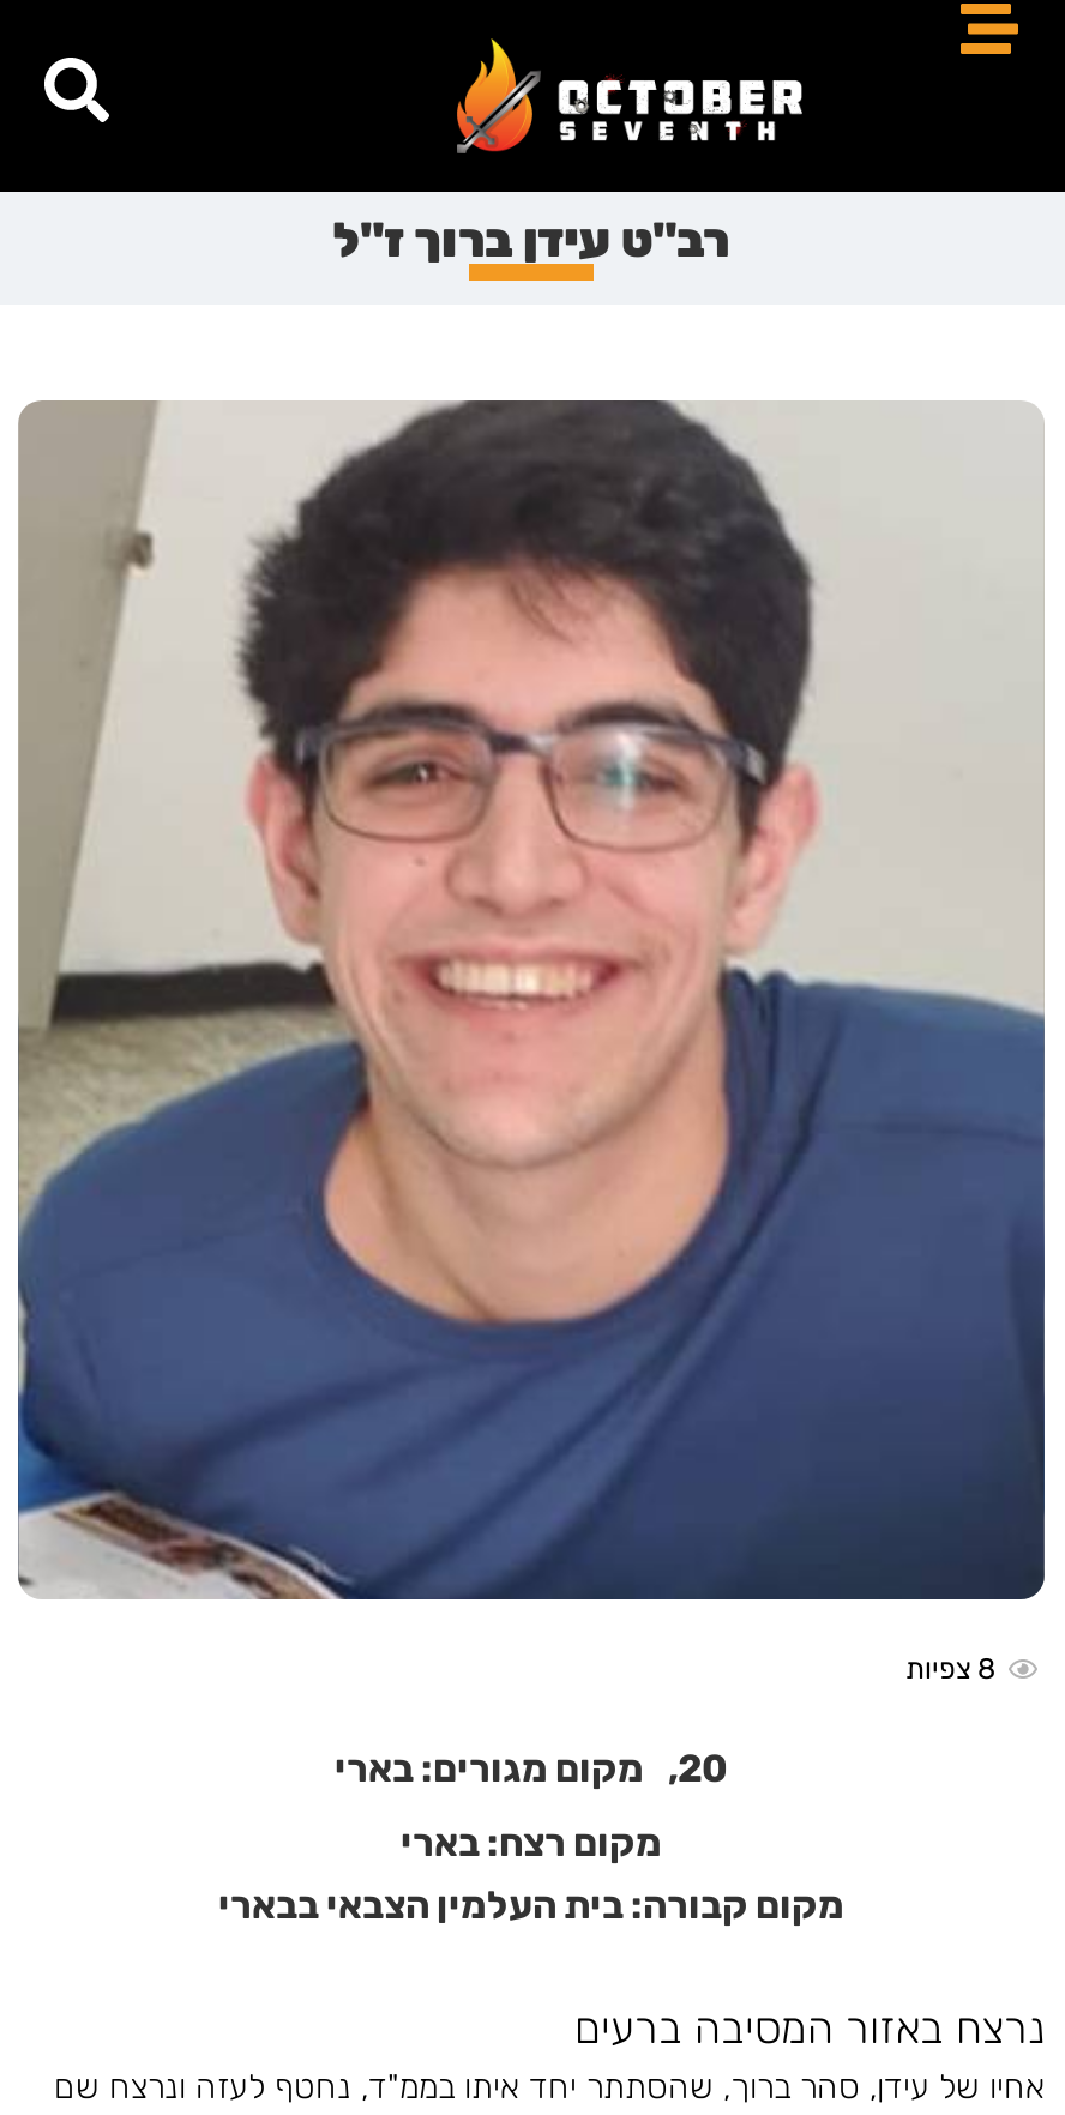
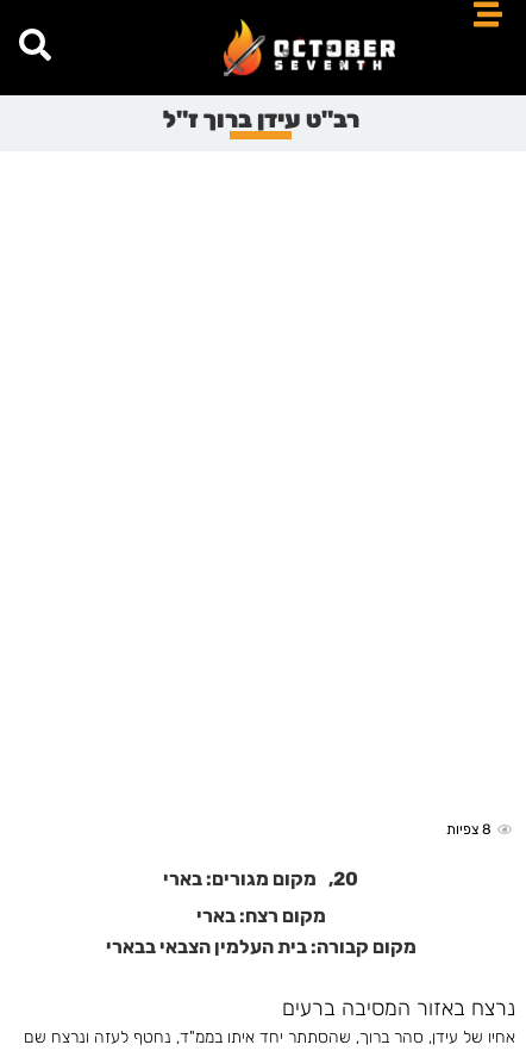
- [image]
